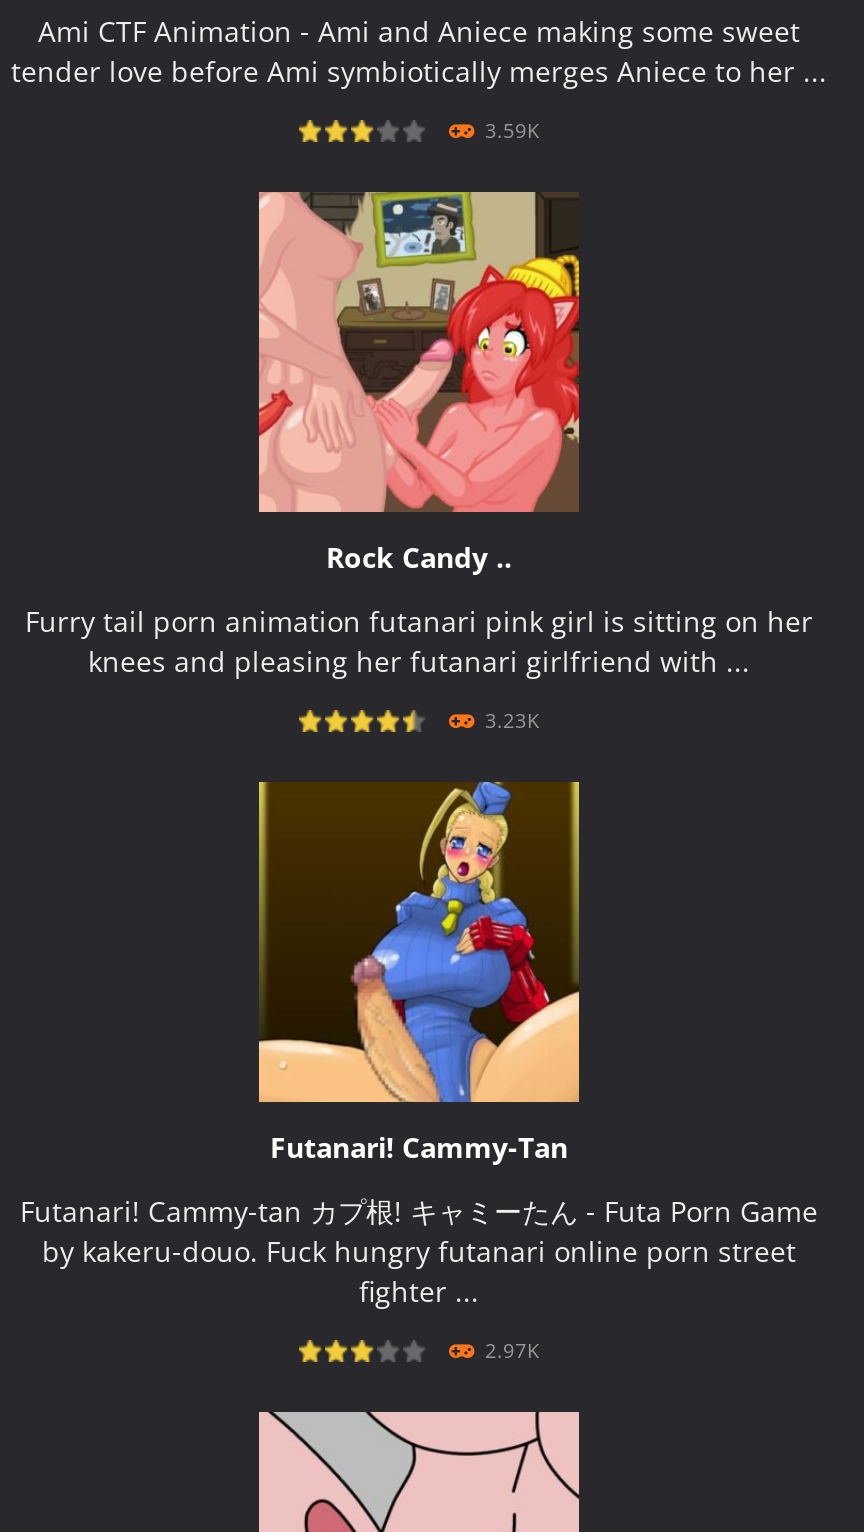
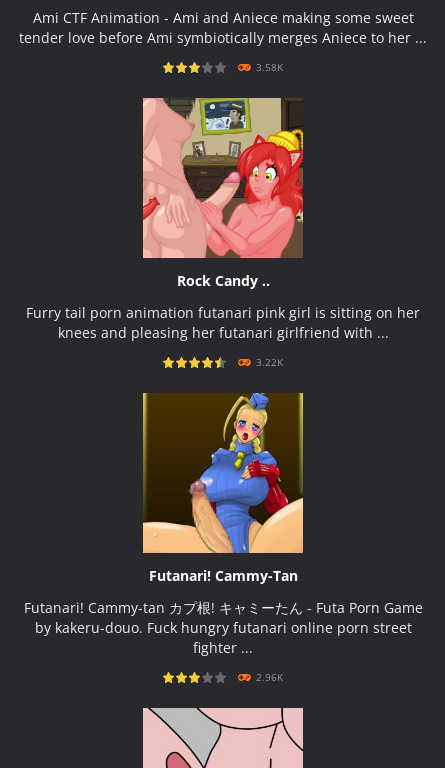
- 3.59K
+ 3.58K

- 3.23K
+ 3.22K

- 2.97K
+ 2.96K
